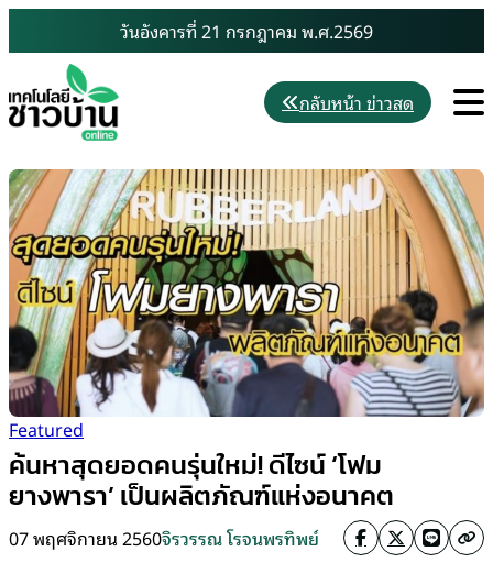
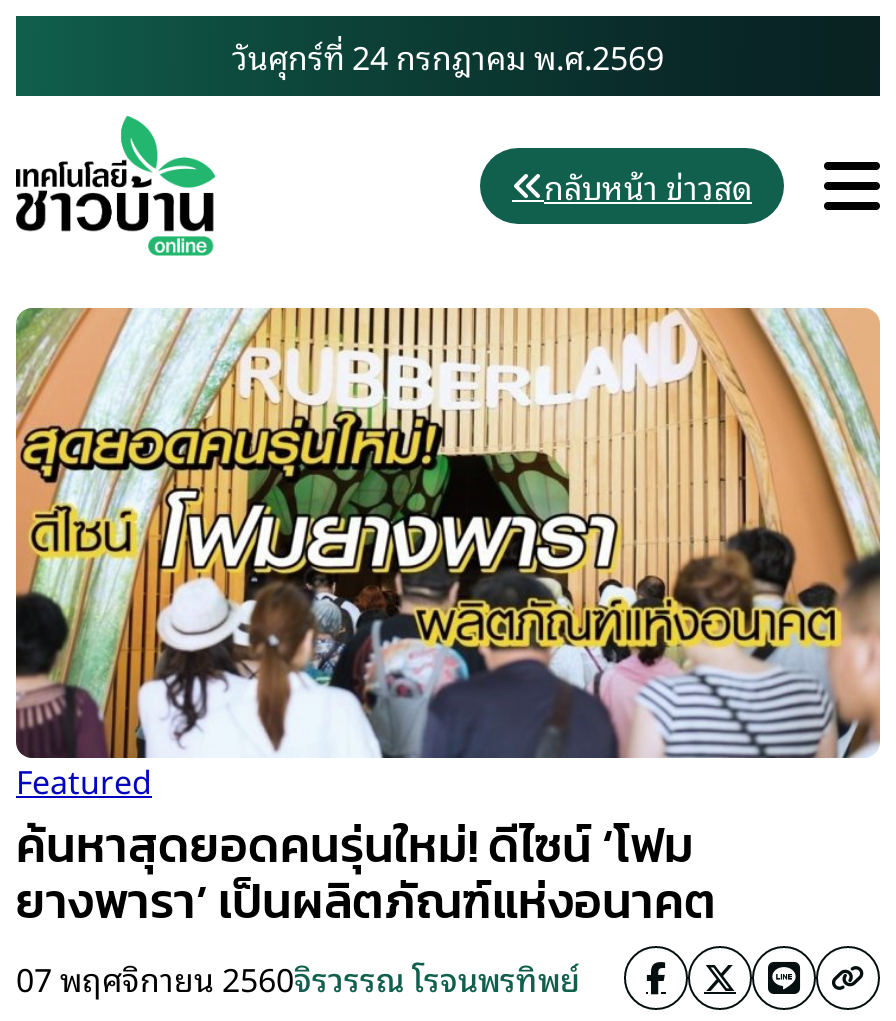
- วันอังคารที่ 21 กรกฎาคม พ.ศ.2569
+ วันศุกร์ที่ 24 กรกฎาคม พ.ศ.2569
